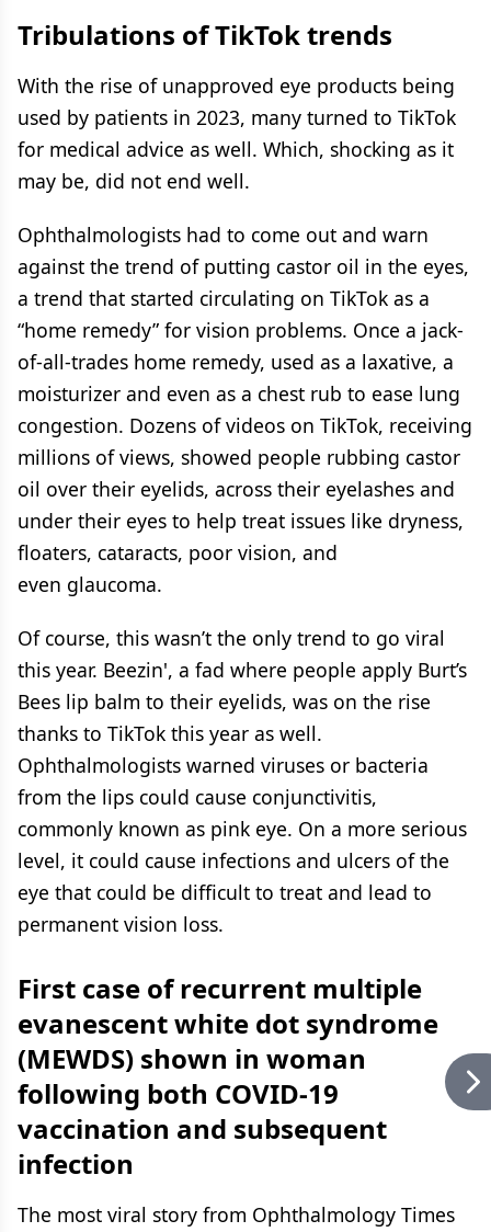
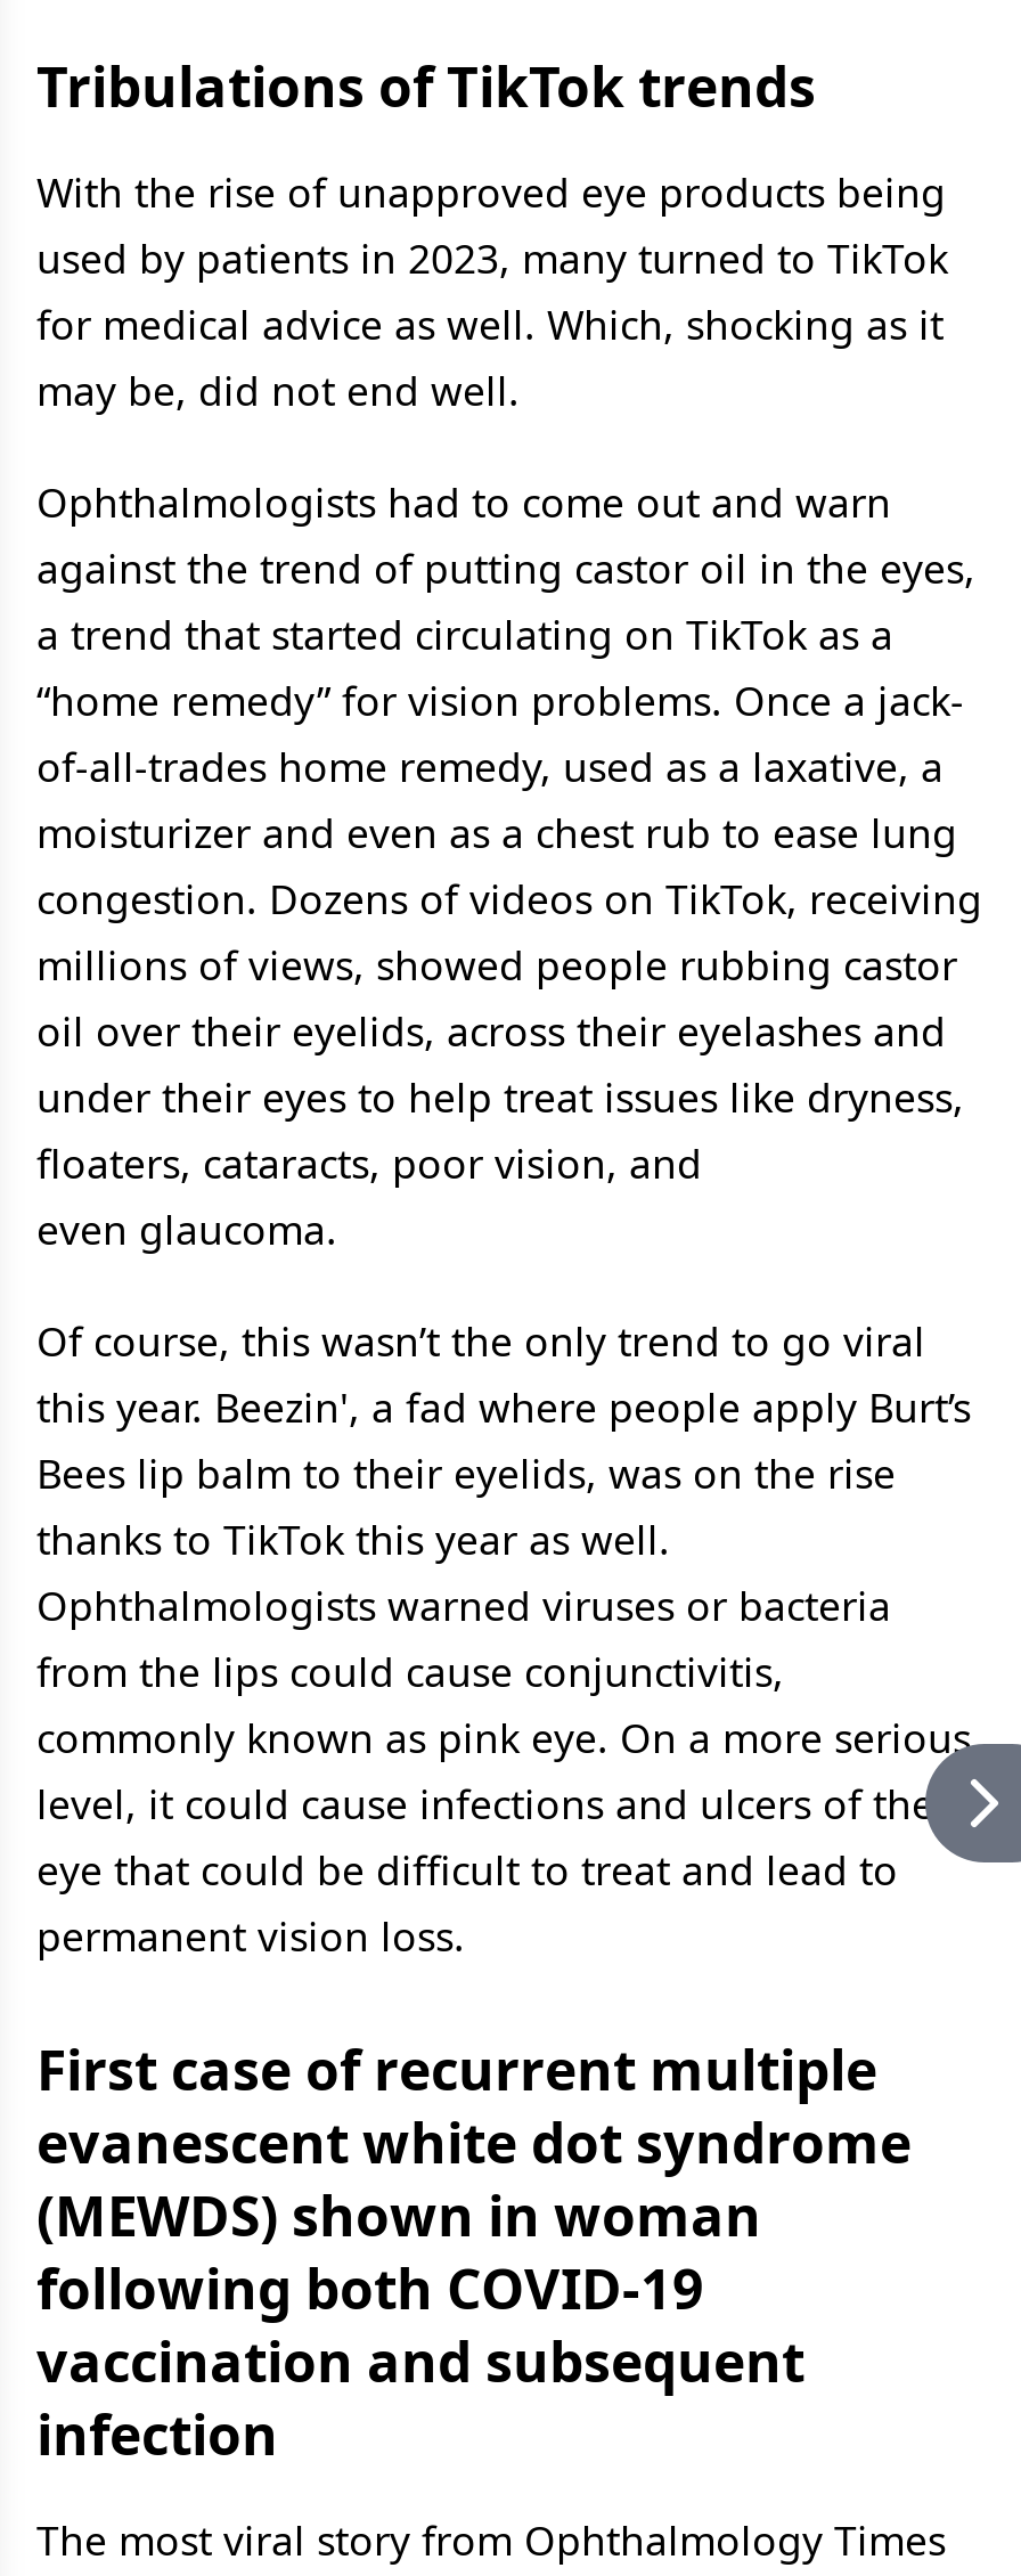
+ [image]

- [image]
